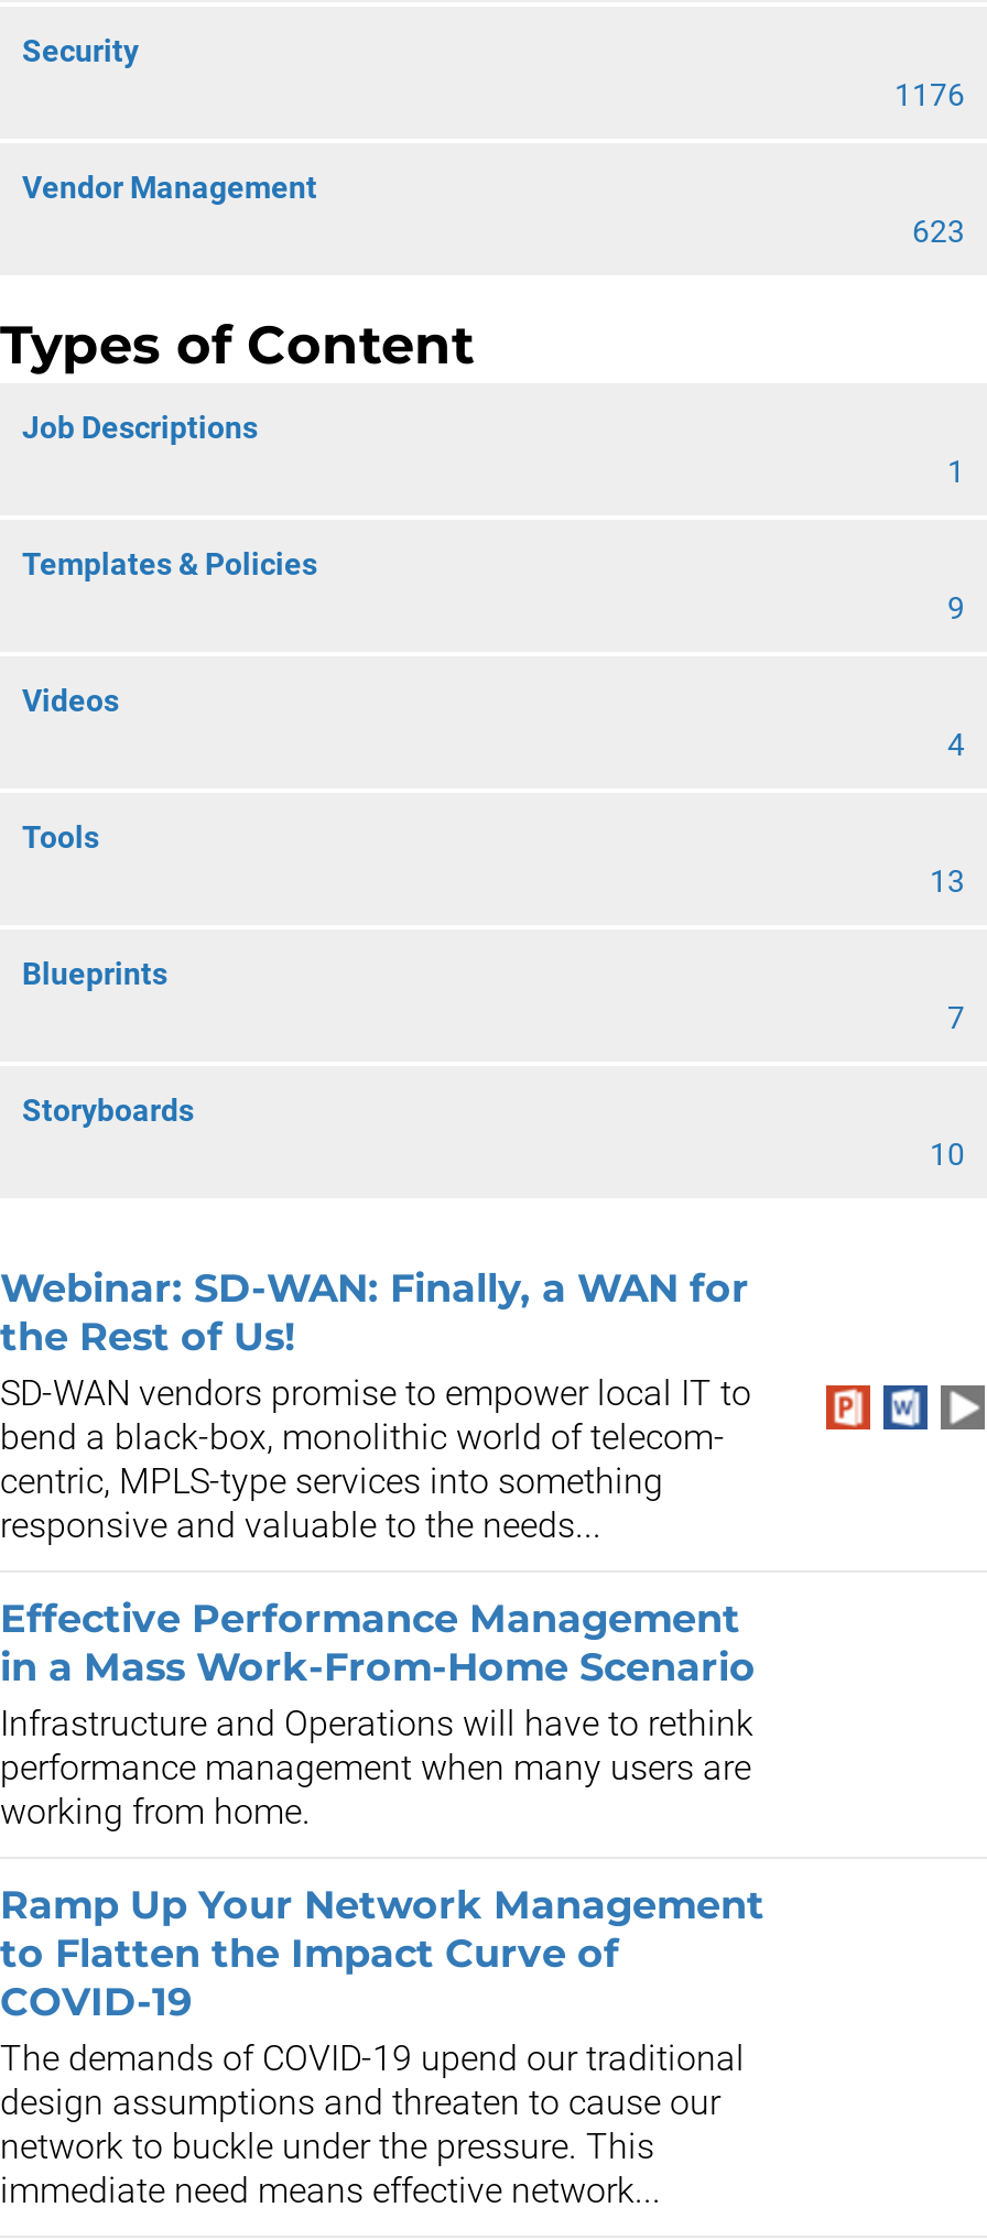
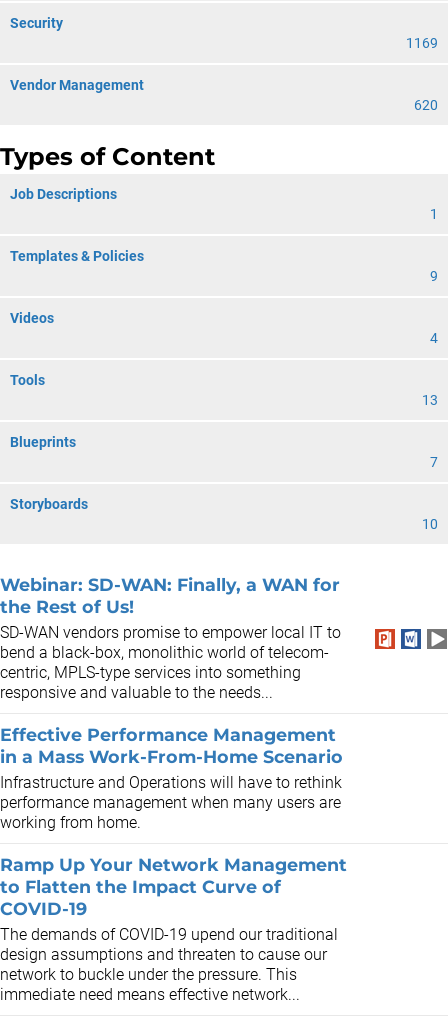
- 1176
+ 1169

- 623
+ 620
